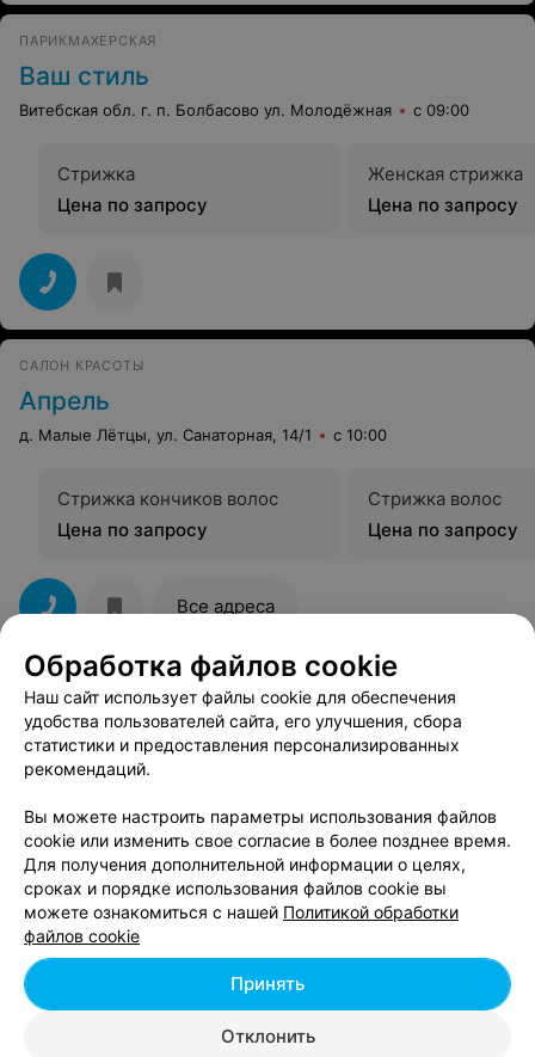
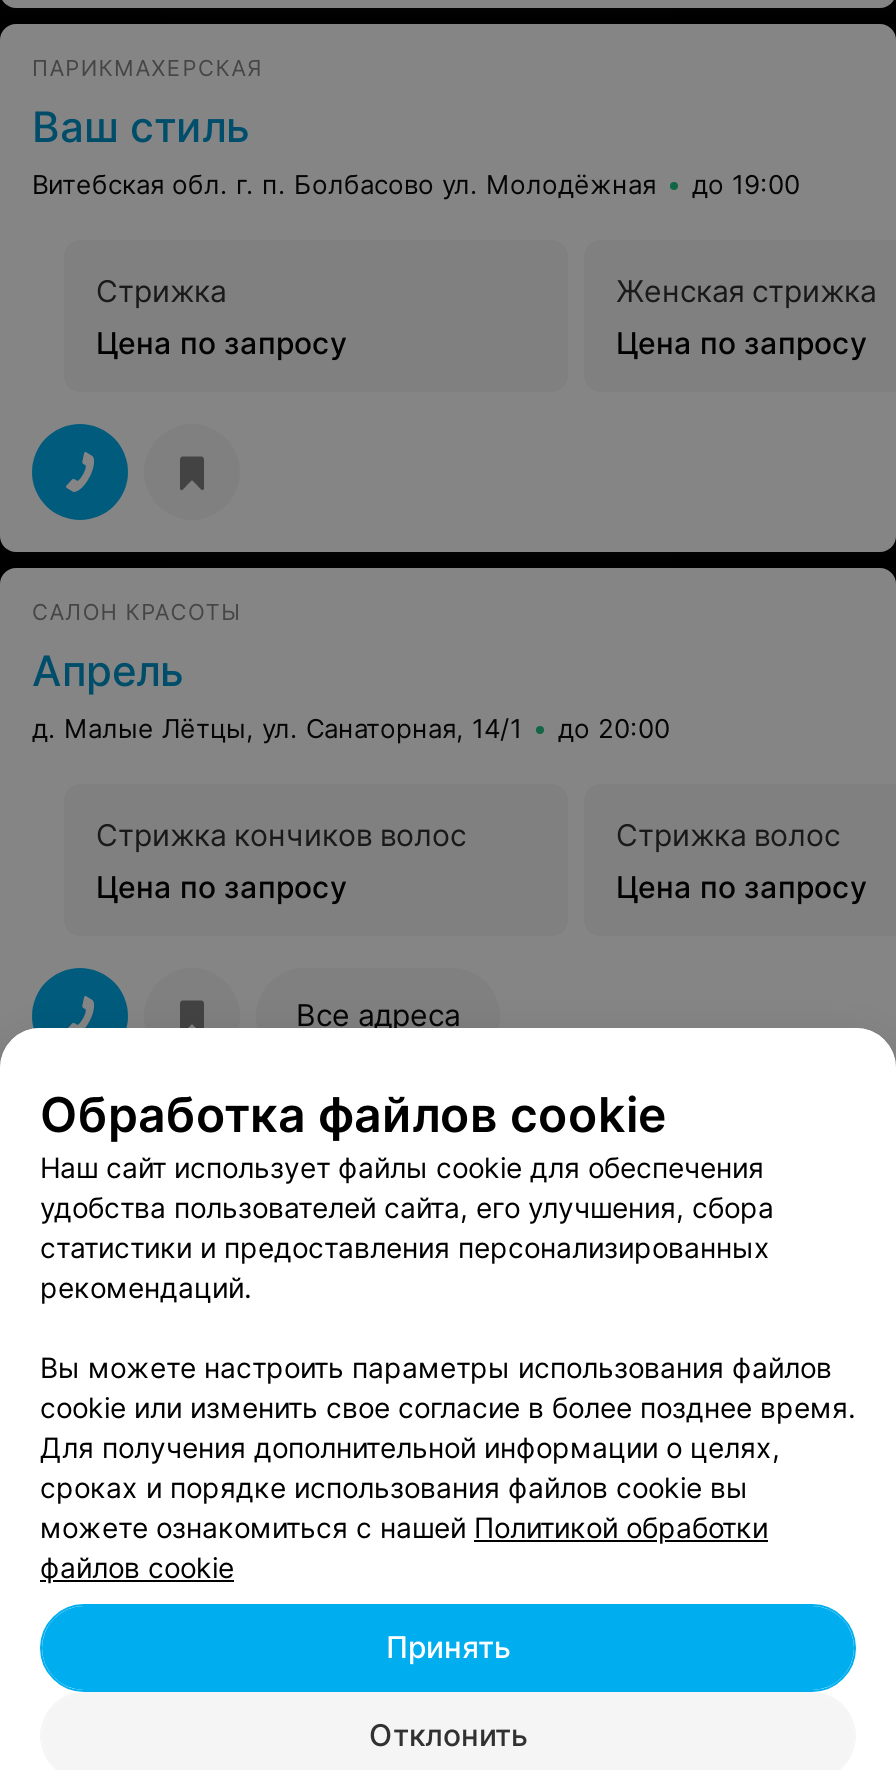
- Витебская обл. г. п. Болбасово ул. Молодёжная с 09:00
+ Витебская обл. г. п. Болбасово ул. Молодёжная до 19:00

- д. Малые Лётцы, ул. Санаторная, 14/1 с 10:00
+ д. Малые Лётцы, ул. Санаторная, 14/1 до 20:00
